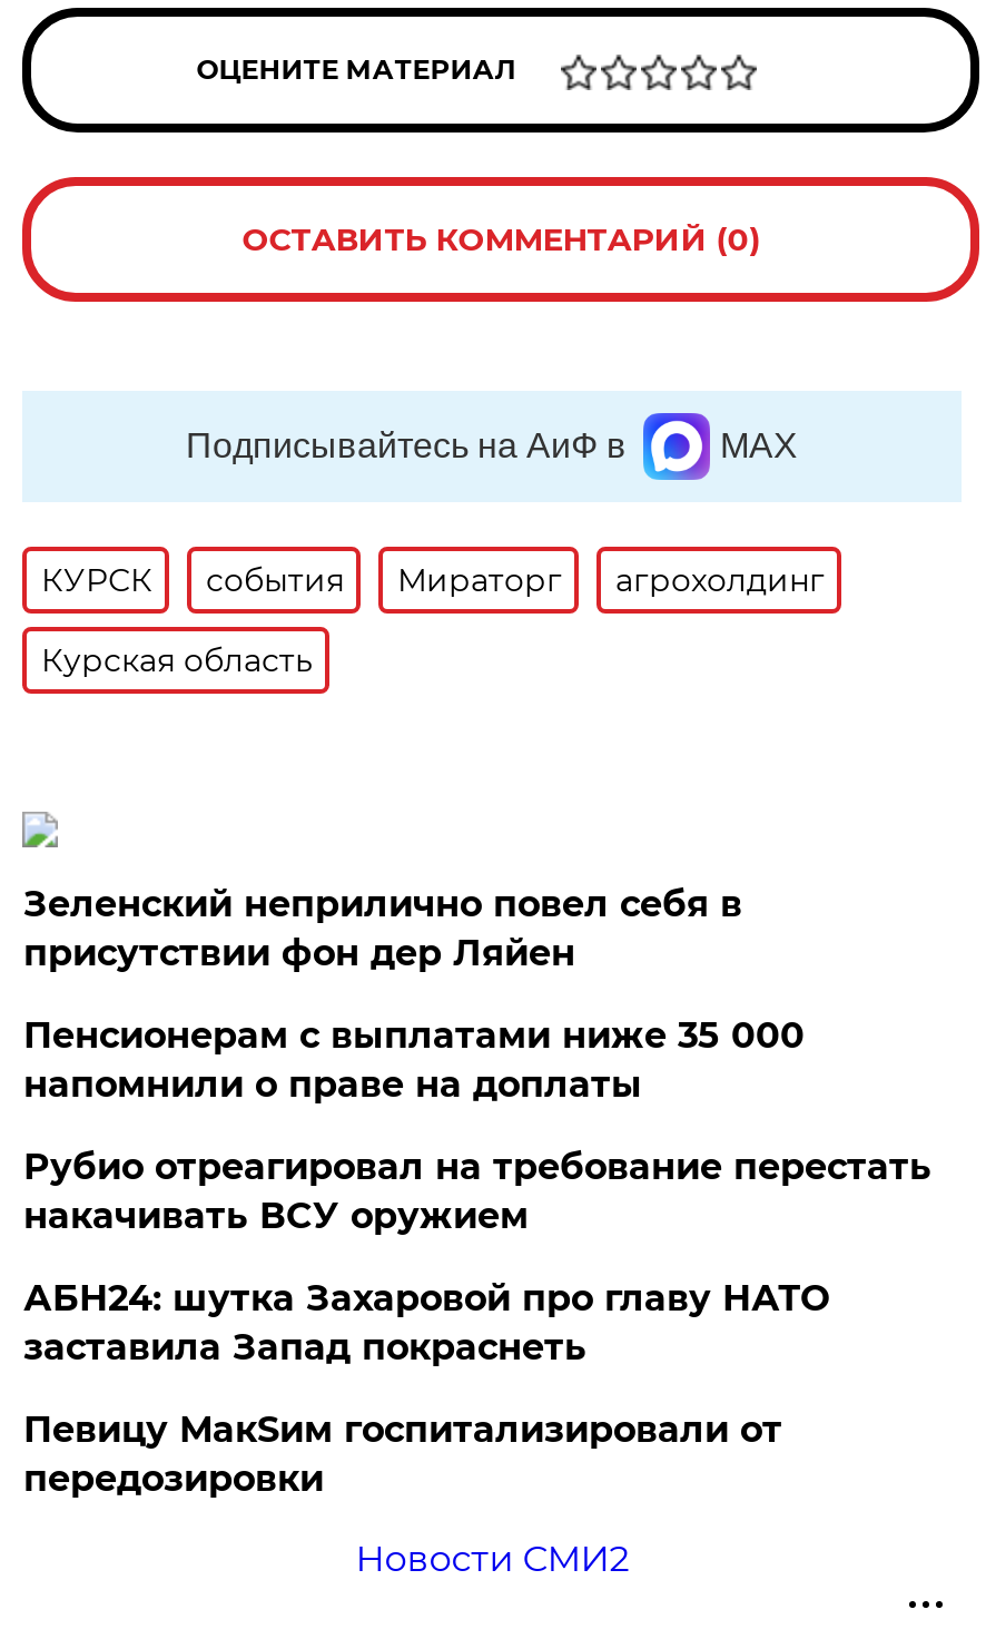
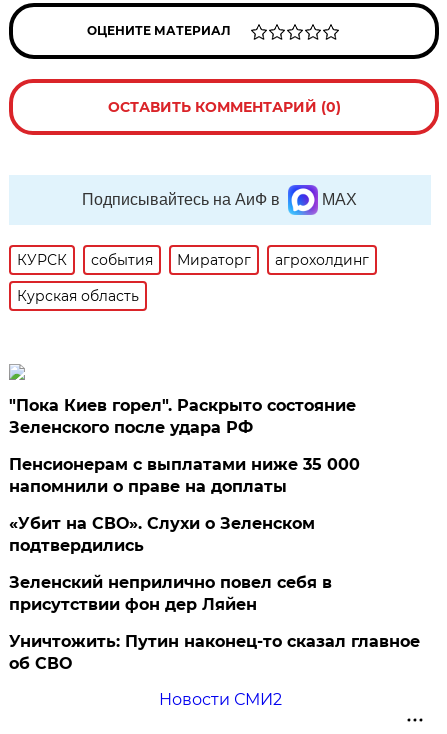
+ "Пока Киев горел". Раскрыто состояние
+ Зеленского после удара РФ

moved down: Зеленский неприлично повел cебя в | присутствии фон дер Ляйен

- Рубио отреагировал на требование перестать
- накачивать ВСУ оружием
+ «Убит на СВО». Слухи о Зеленском
+ подтвердились

- АБН24: шутка Захаровой про главу НАТО
- заставила Запад покраснеть

- Певицу МакSим госпитализировали от
- передозировки
+ Уничтожить: Путин наконец-то сказал главное
+ об СВО
